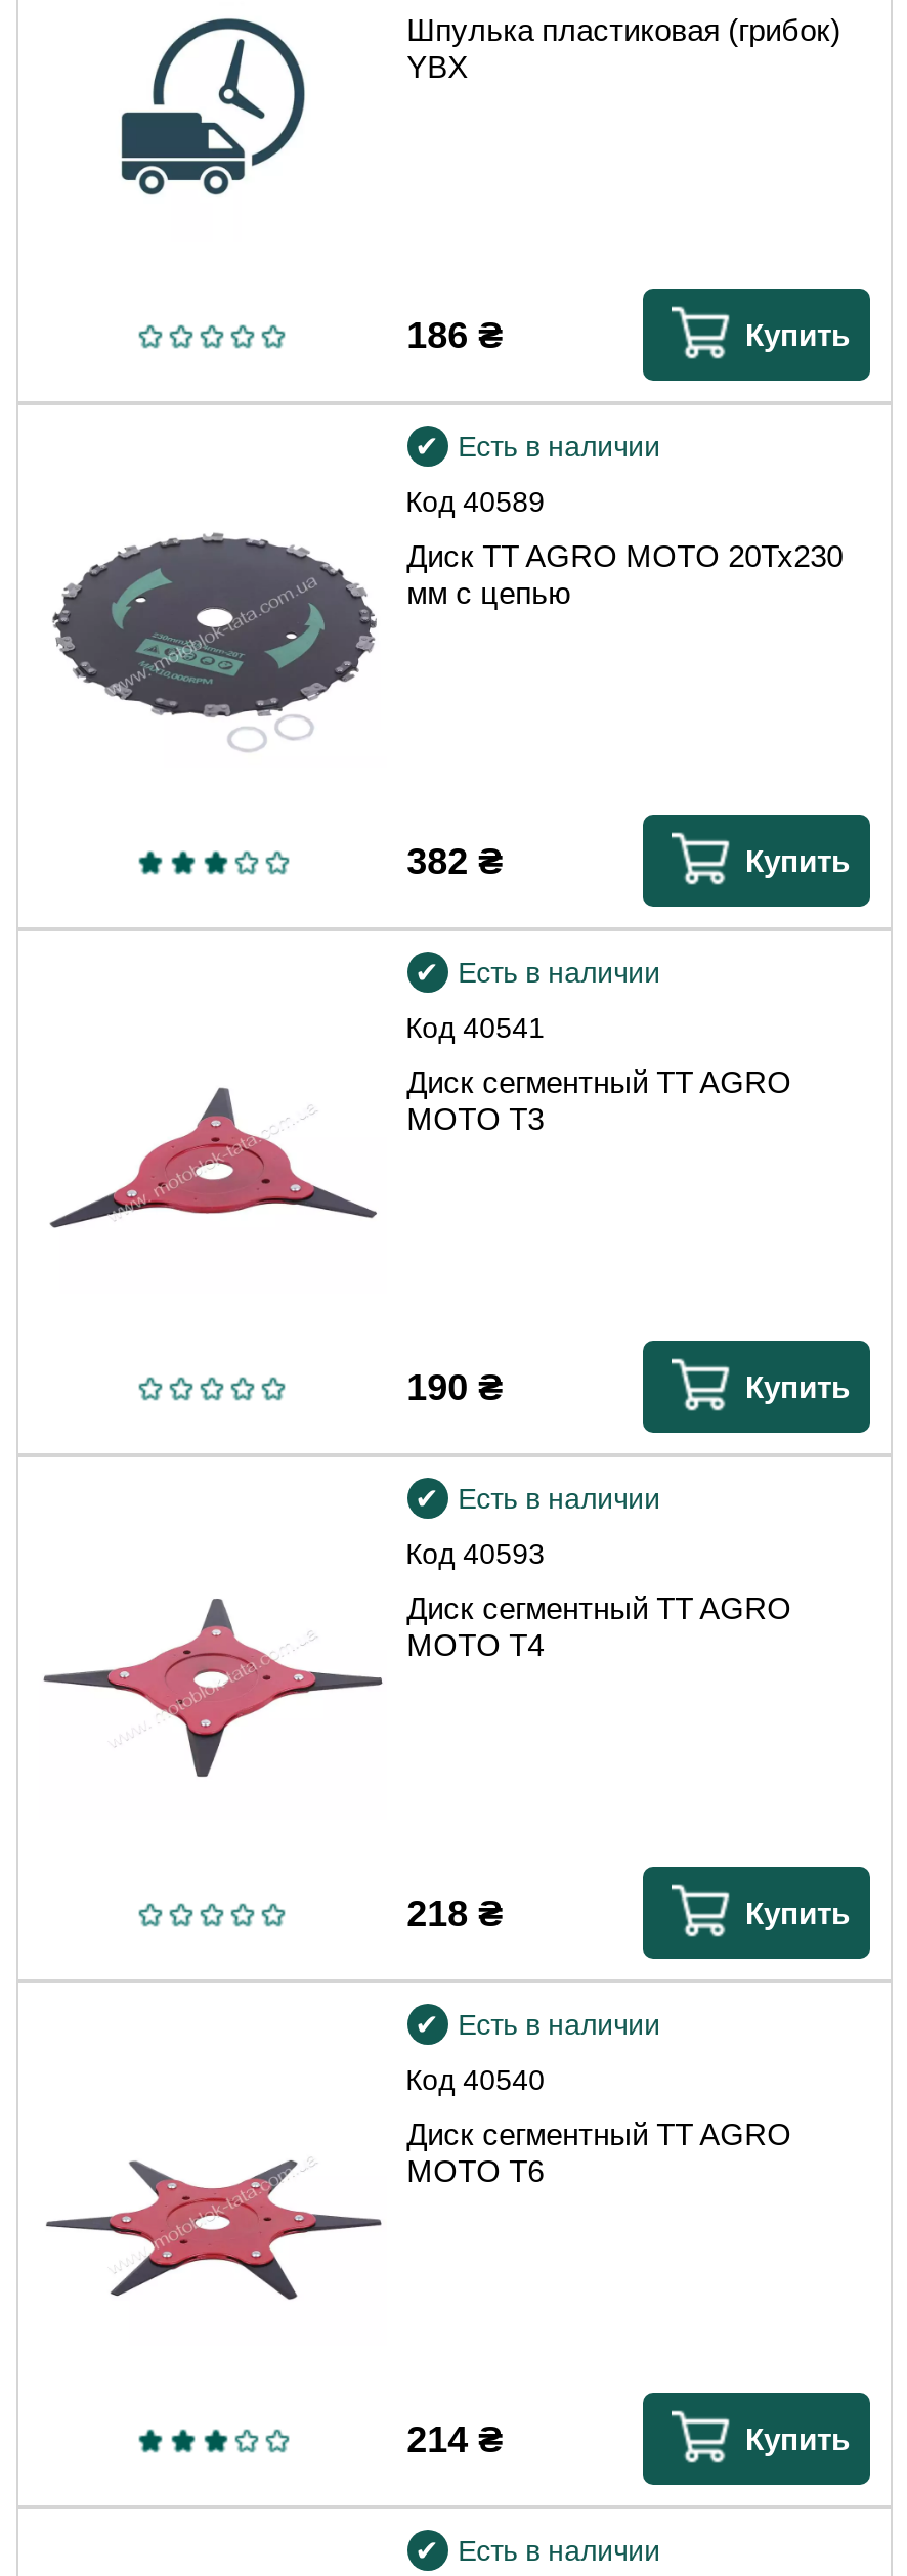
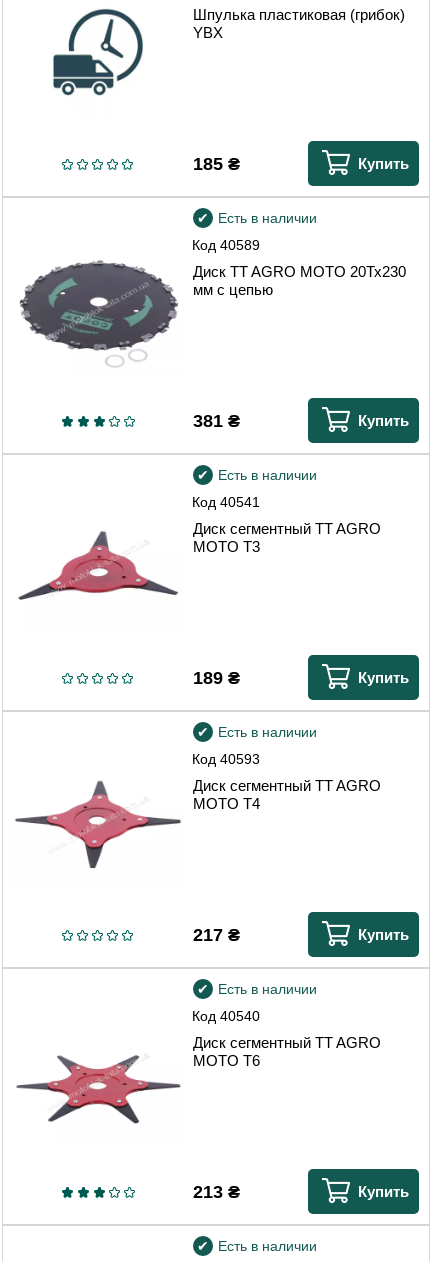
- 186 ₴
+ 185 ₴

- 382 ₴
+ 381 ₴

- 190 ₴
+ 189 ₴

- 218 ₴
+ 217 ₴

- 214 ₴
+ 213 ₴
